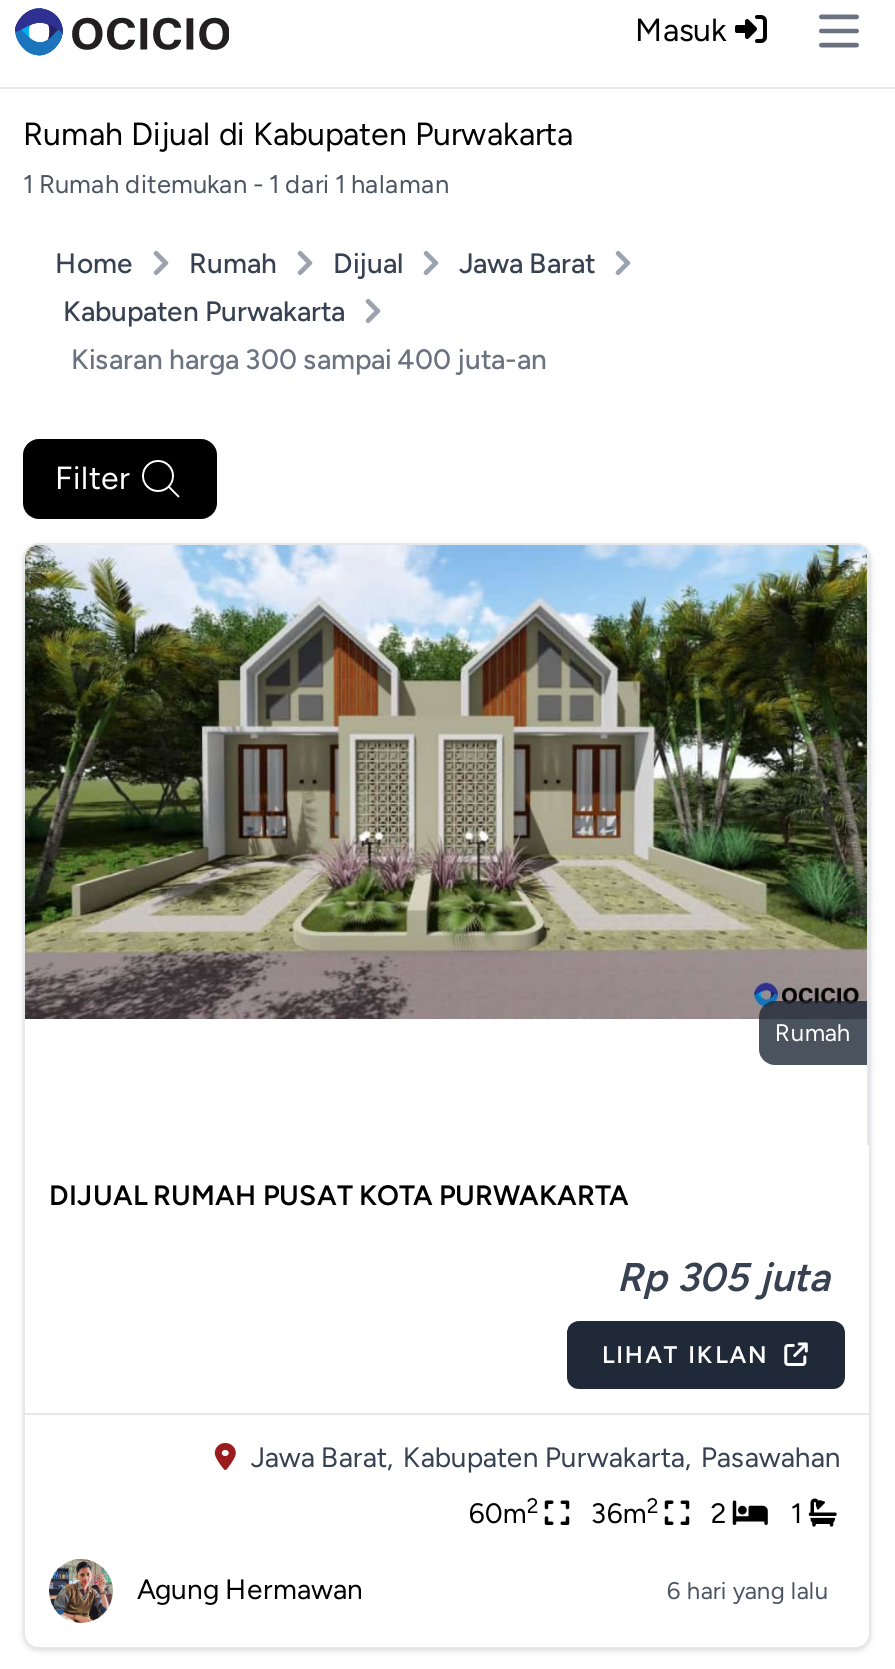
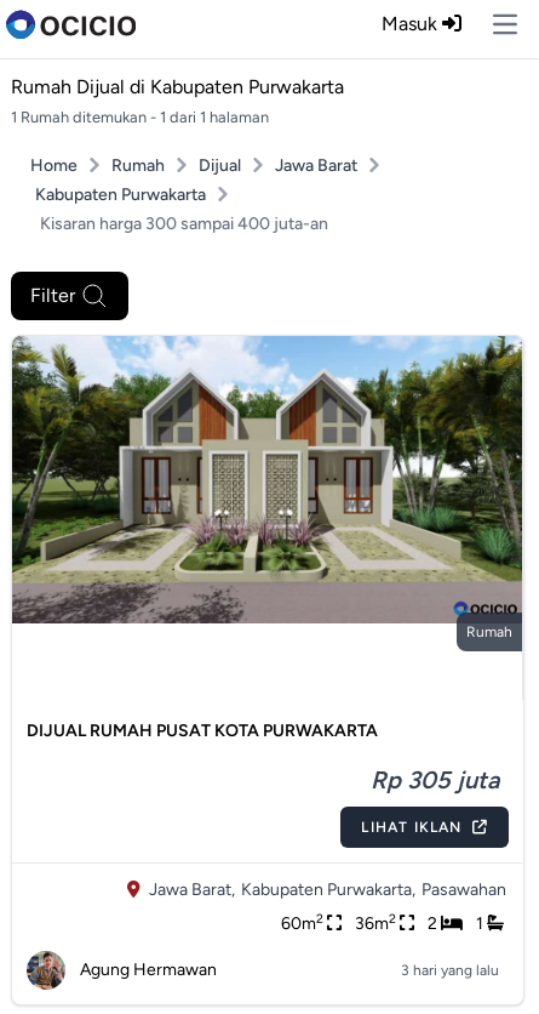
- 6 hari yang lalu
+ 3 hari yang lalu
